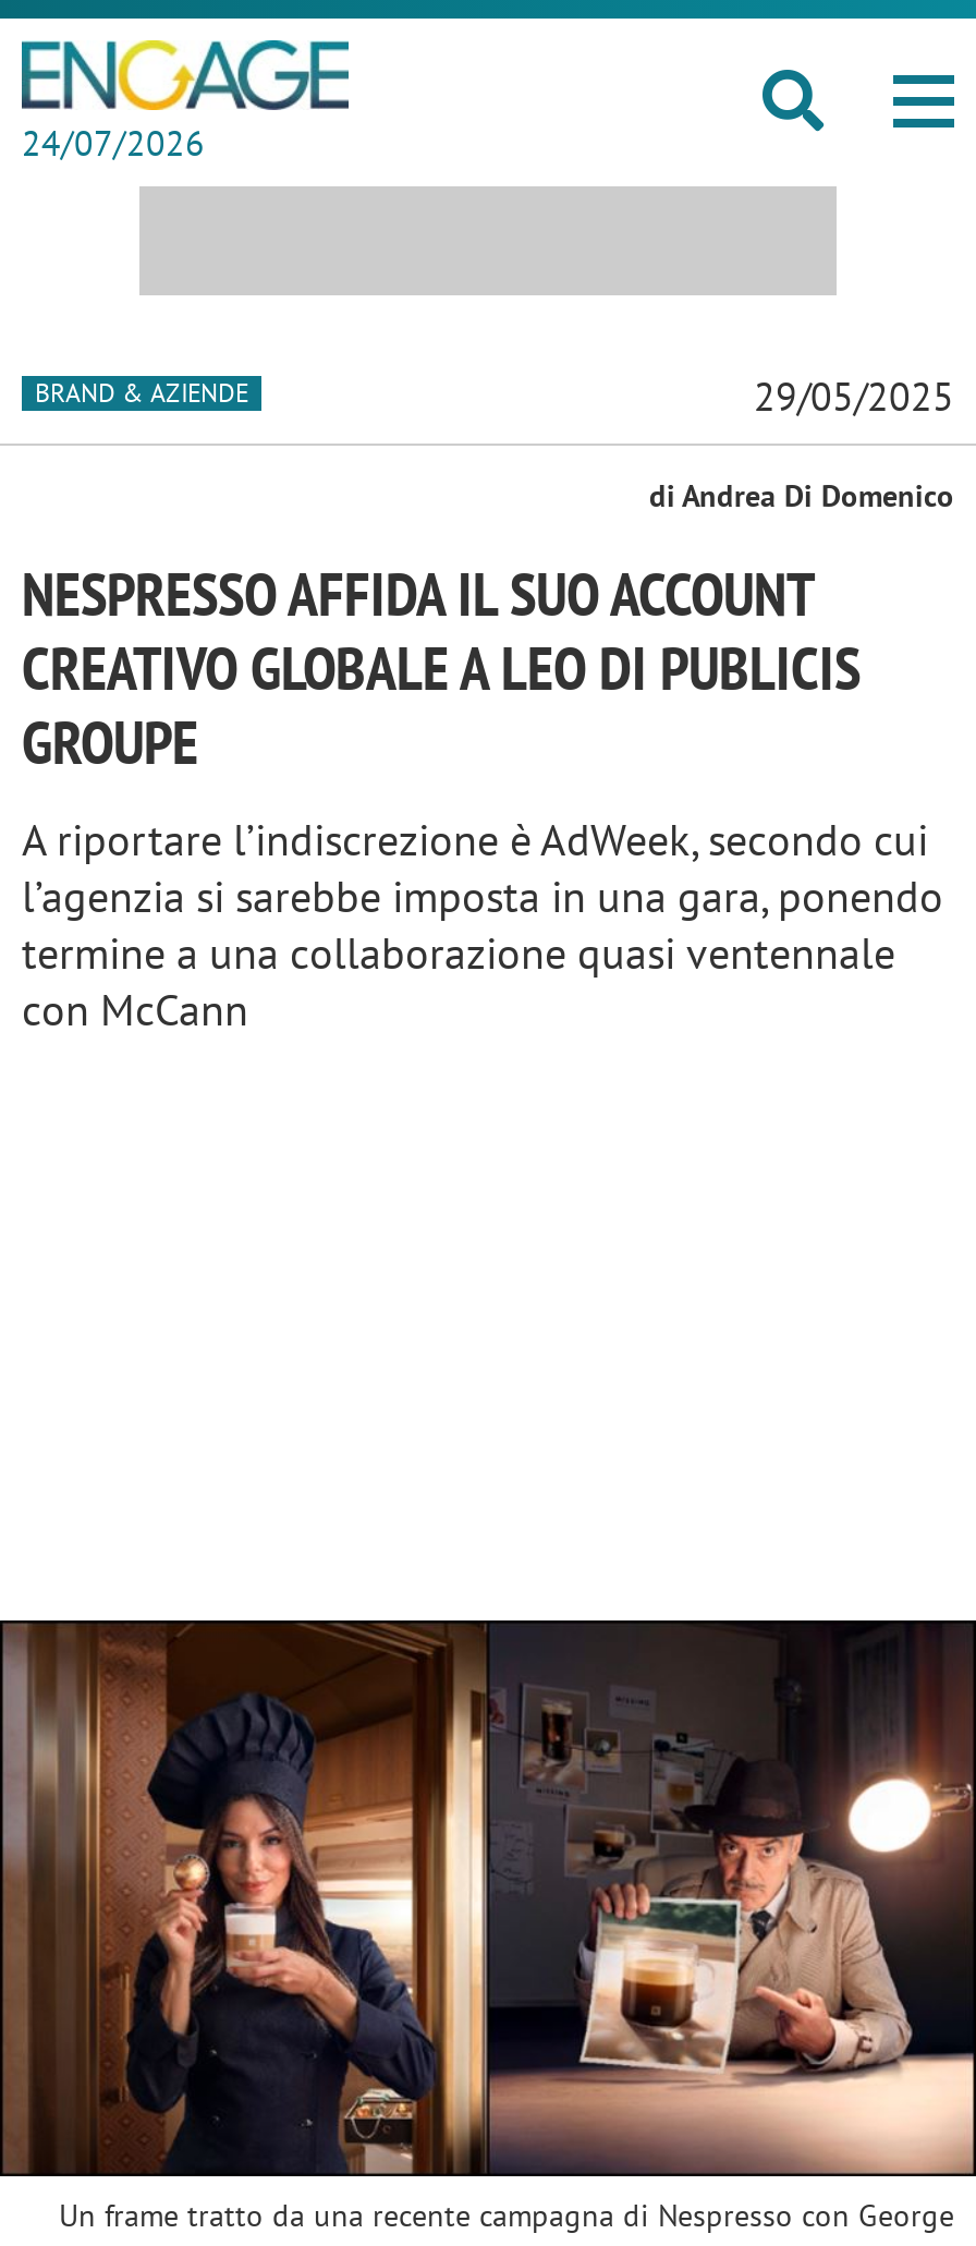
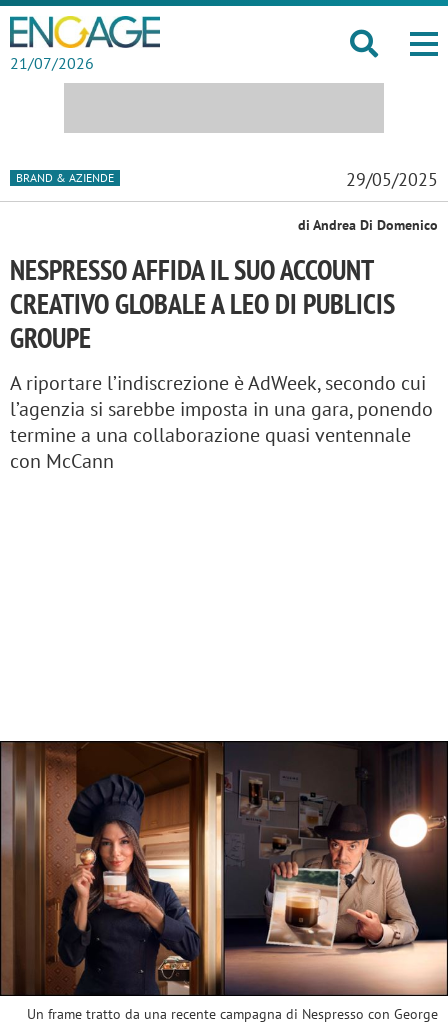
- 24/07/2026
+ 21/07/2026
